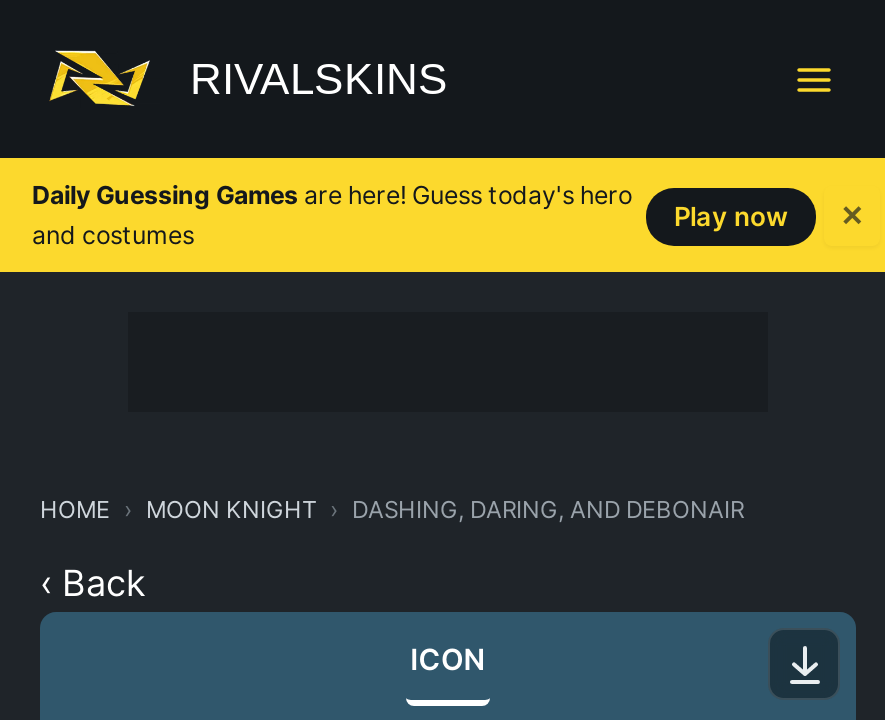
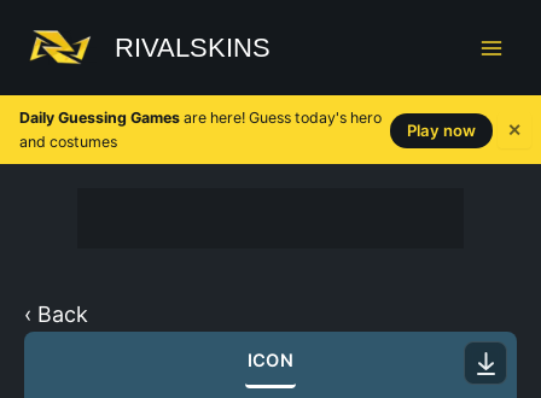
- HOME
- MOON KNIGHT
- DASHING, DARING, AND DEBONAIR
